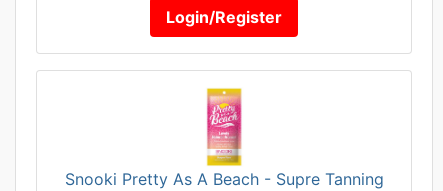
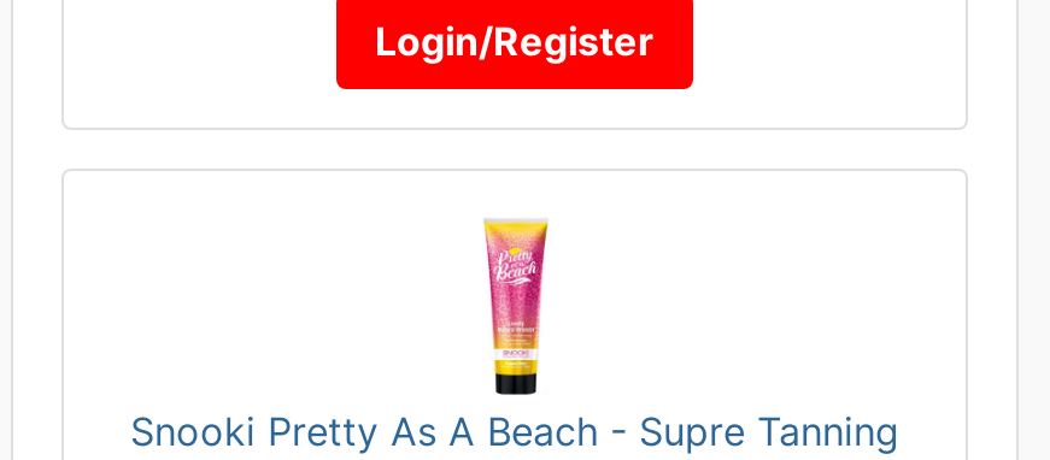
- [image]
+ [image]
